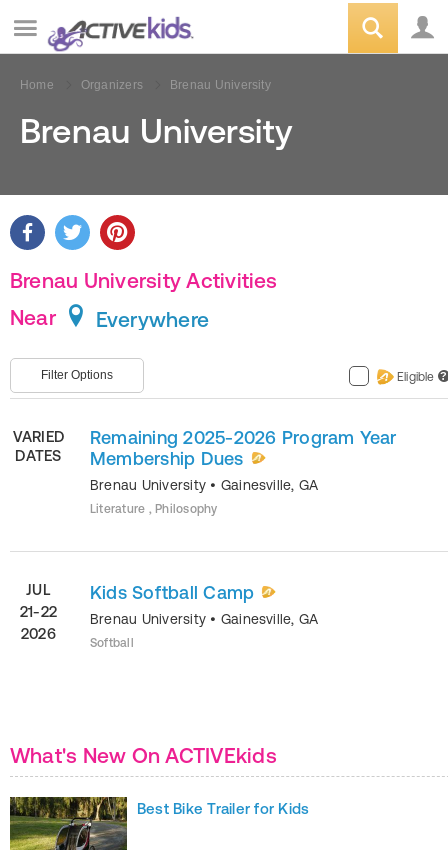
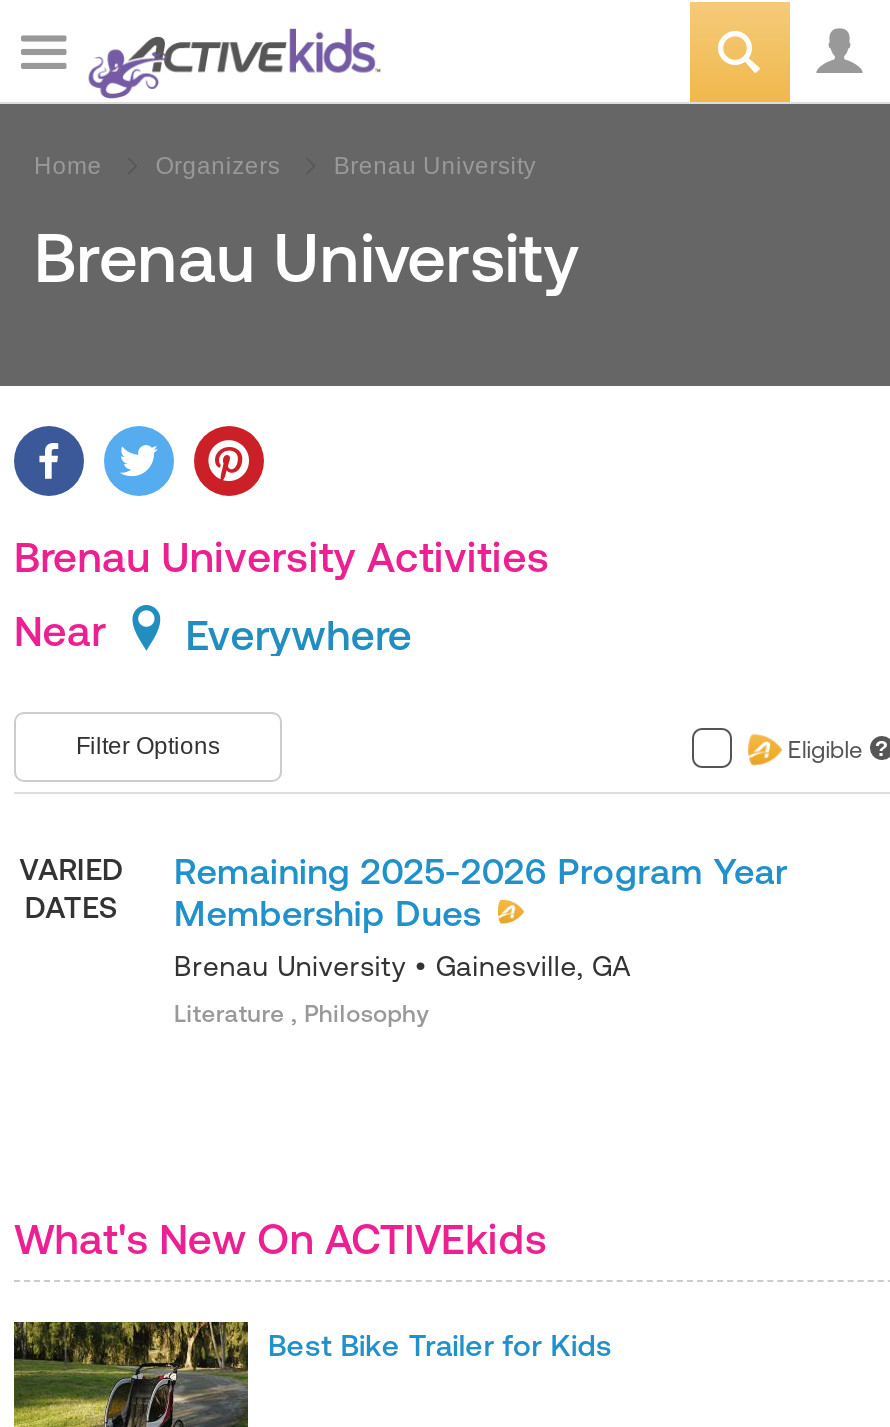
- JUL
- 21-22
- 2026

- Kids Softball Camp
- Brenau University • Gainesville, GA
- Softball
